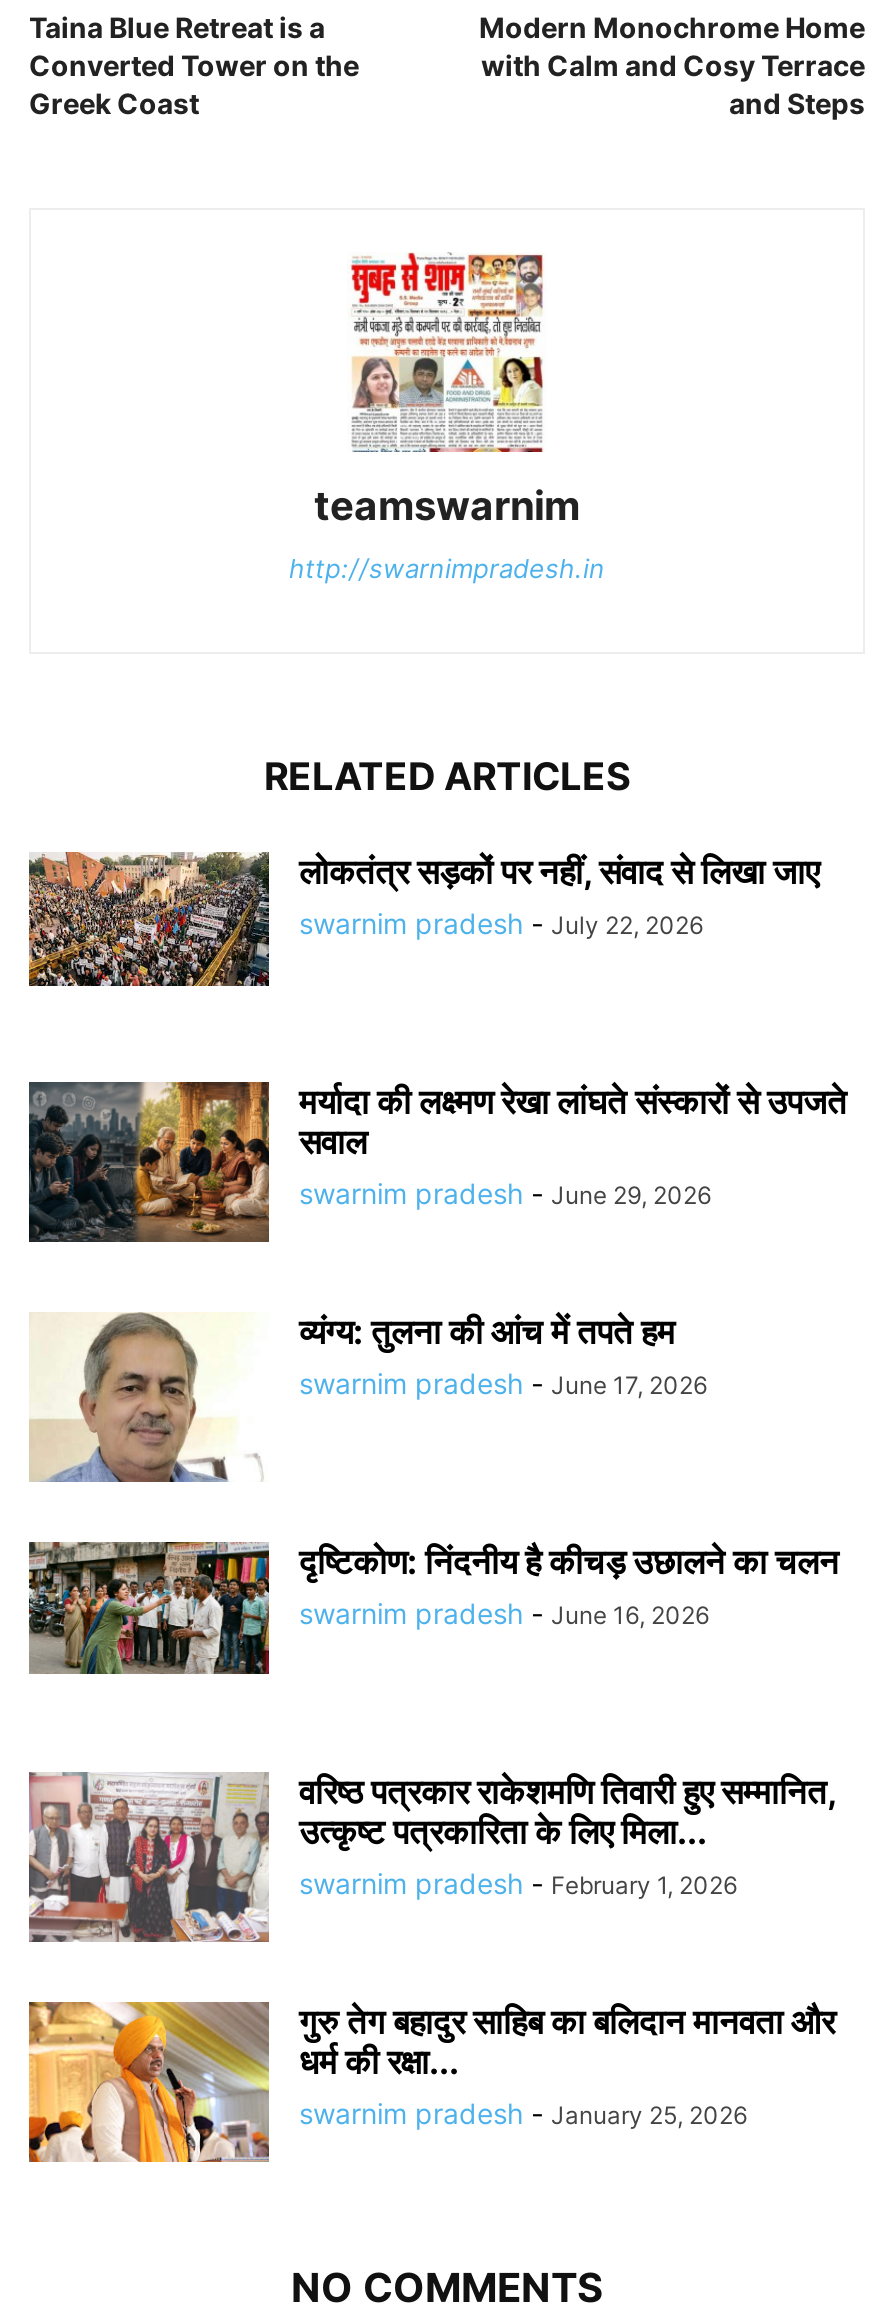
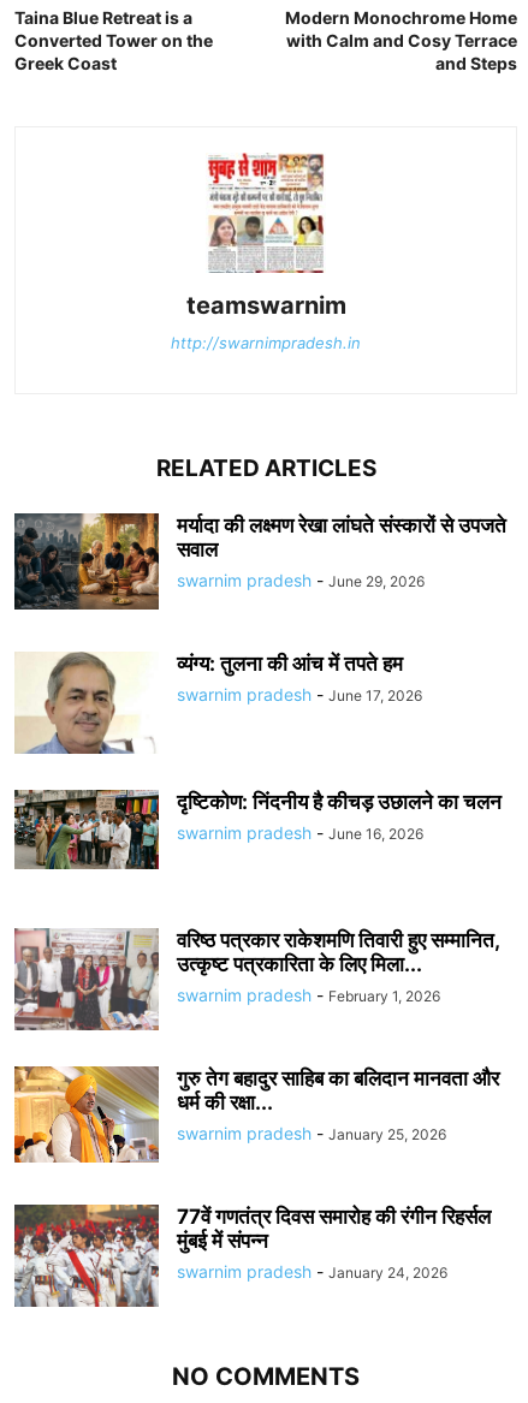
- [image]
- लोकतंत्र सड़कों पर नहीं, संवाद से लिखा जाए
- swarnim pradesh - July 22, 2026

moved up: [image] | मर्यादा की लक्ष्मण रेखा लांघते संस्कारों से उपजते | सवाल | ... | धर्म की रक्षा... | swarnim pradesh - January 25, 2026

+ [image]
+ 77वें गणतंत्र दिवस समारोह की रंगीन रिहर्सल
+ मुंबई में संपन्न
+ swarnim pradesh - January 24, 2026
